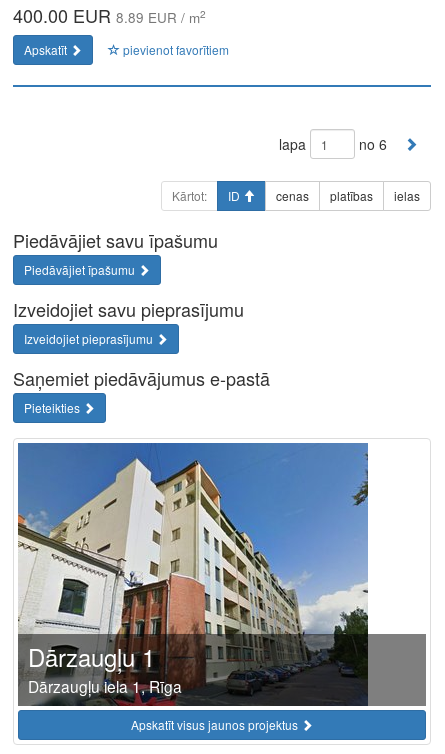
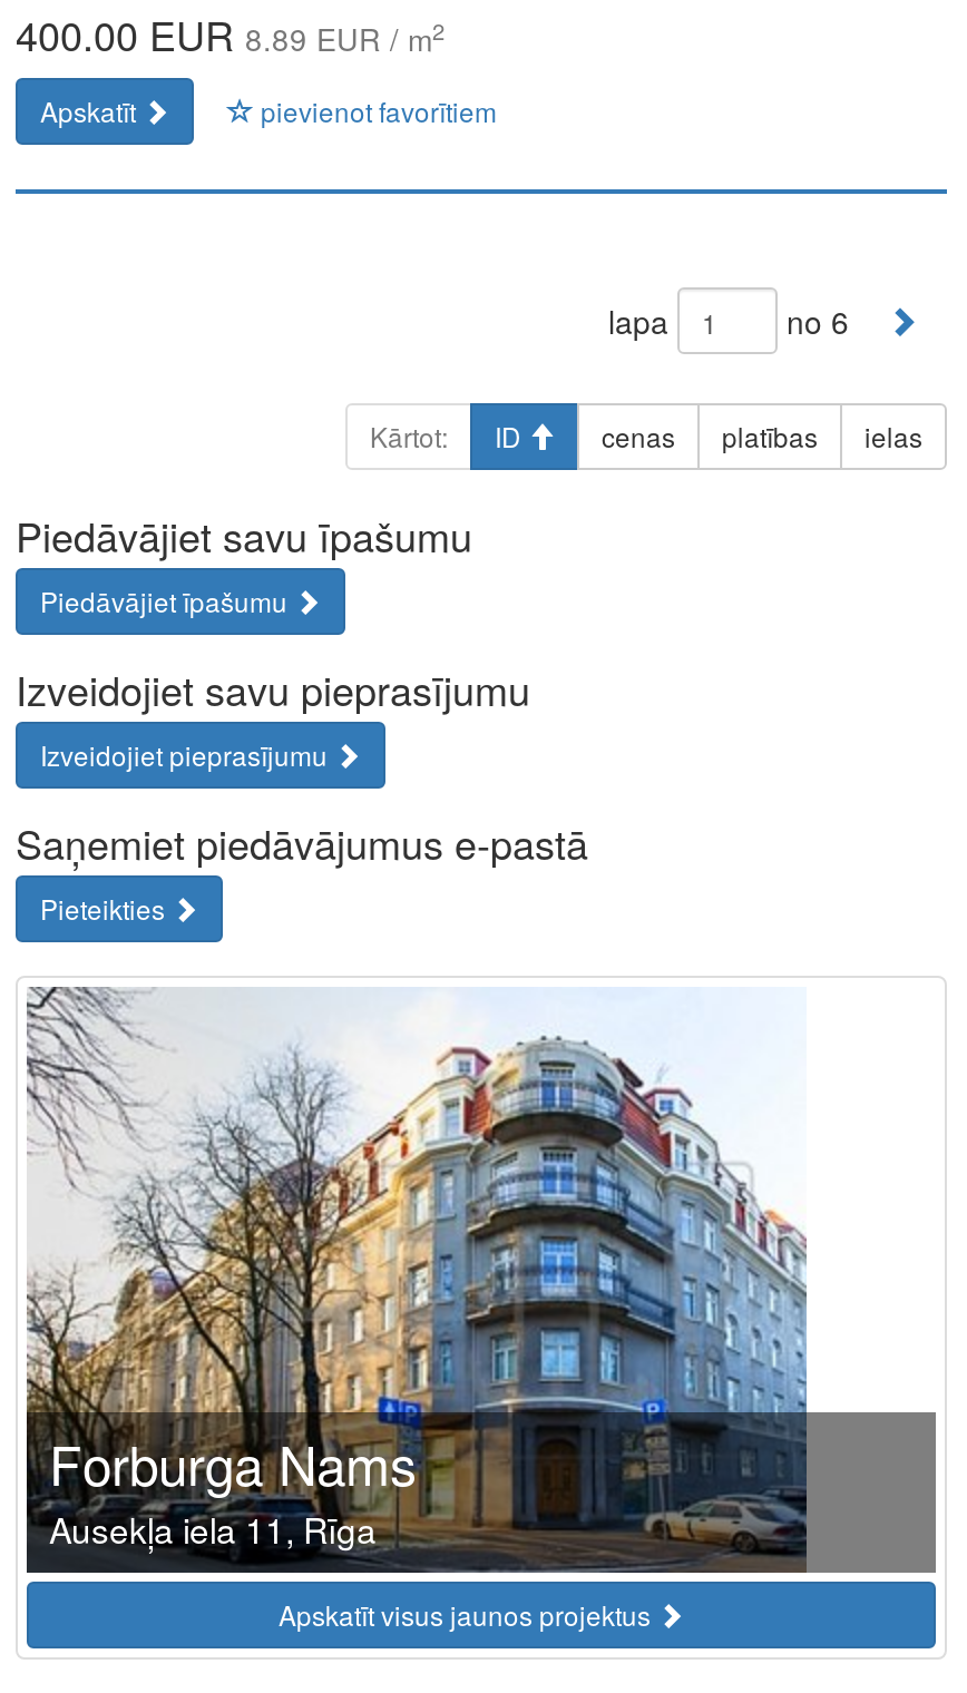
- [image]
- Dārzaugļu 1
- Dārzaugļu iela 1, Rīga
+ [image]
+ Forburga Nams
+ Ausekļa iela 11, Rīga
